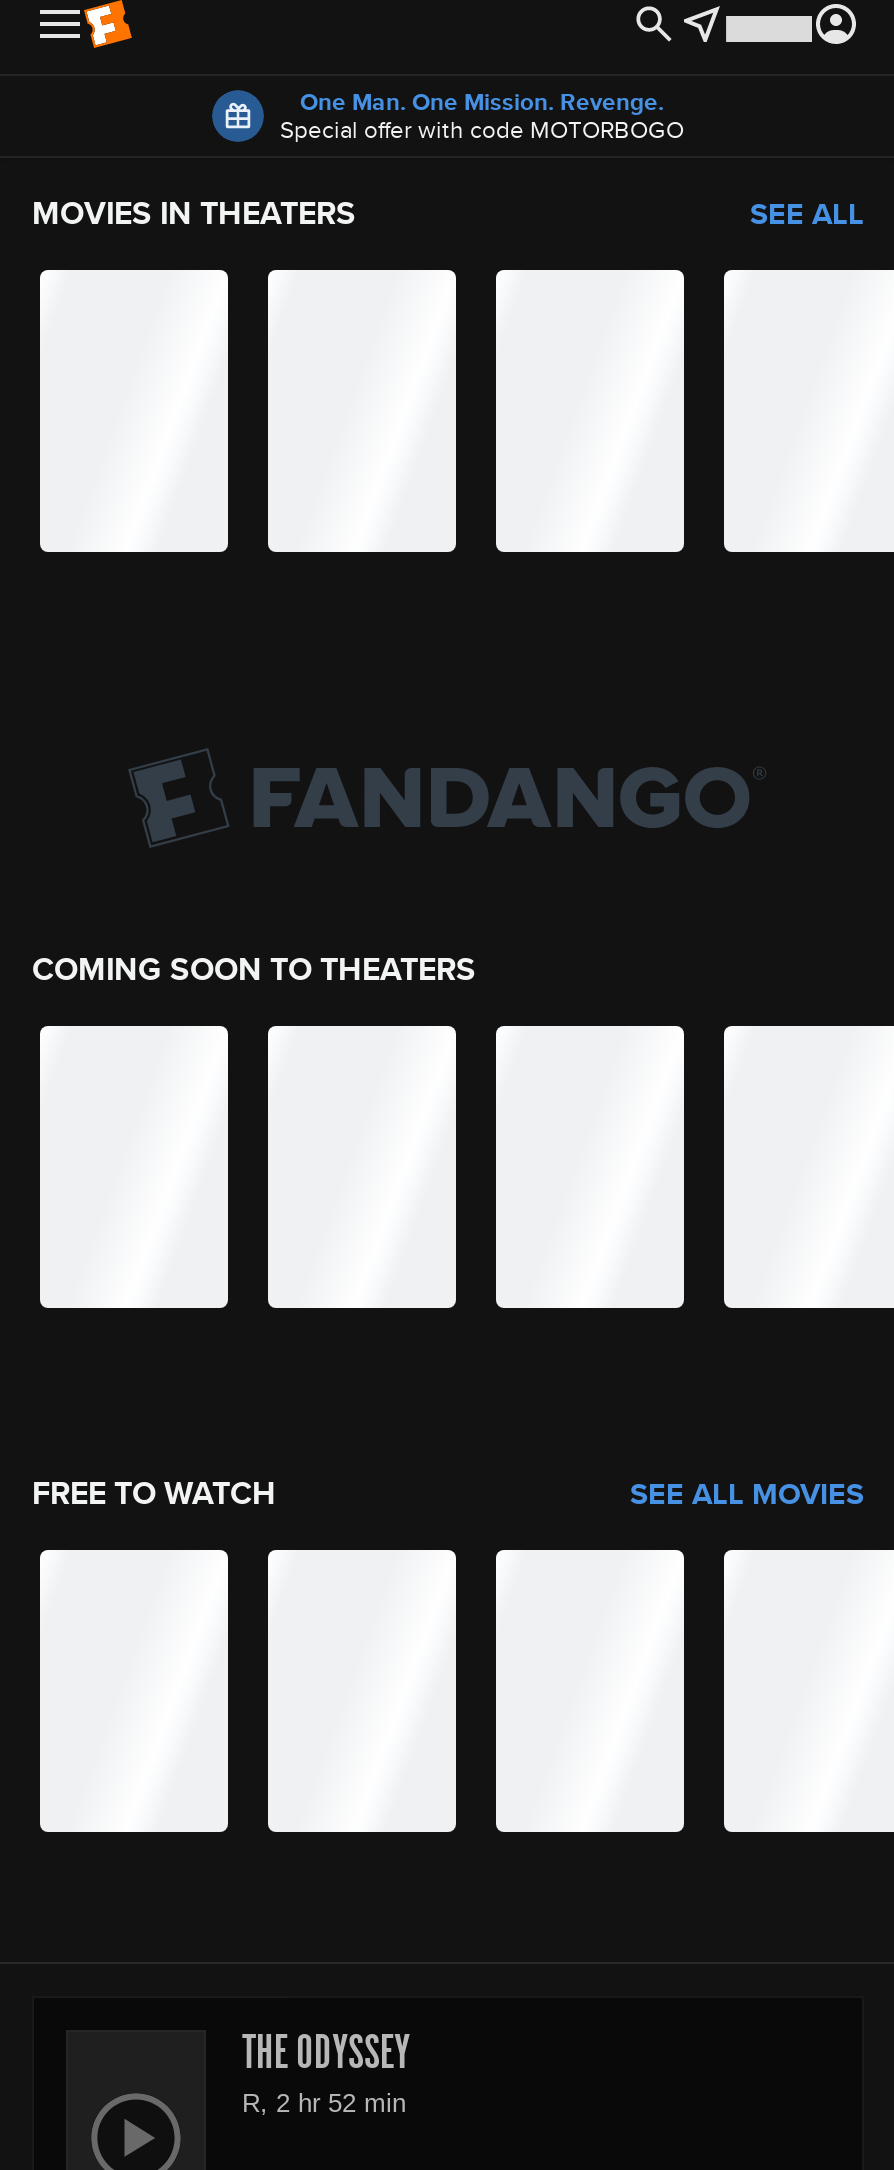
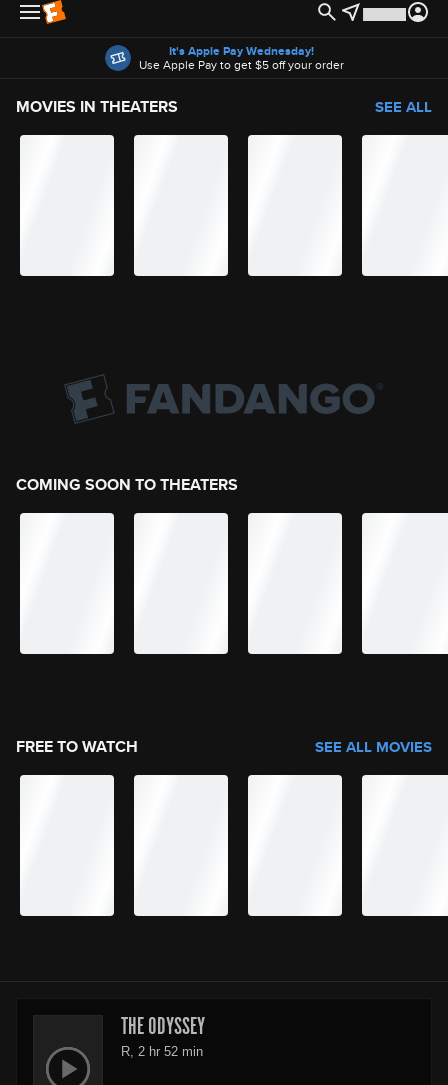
- One Man. One Mission. Revenge.
- Special offer with code MOTORBOGO
+ It's Apple Pay Wednesday!
+ Use Apple Pay to get $5 off your order
